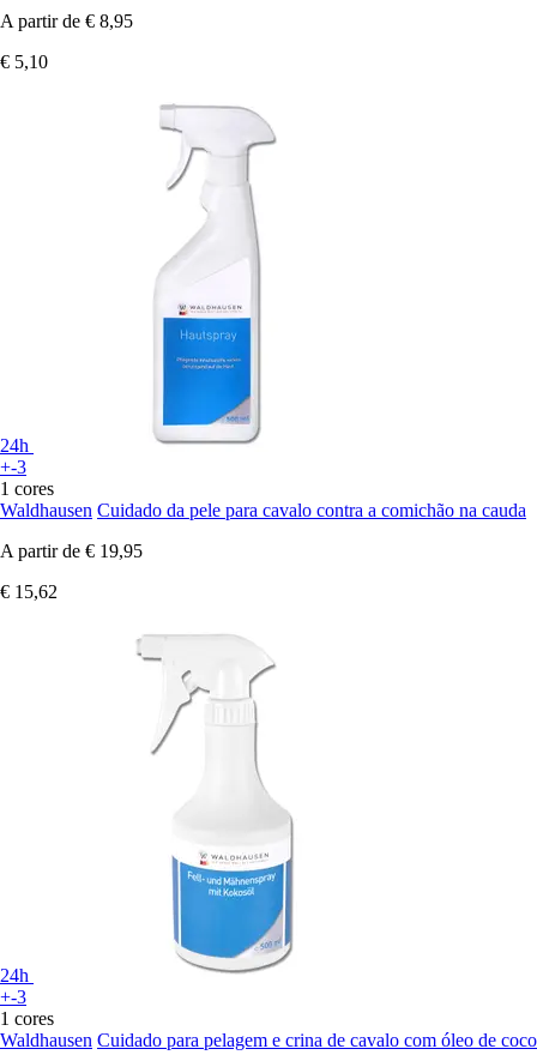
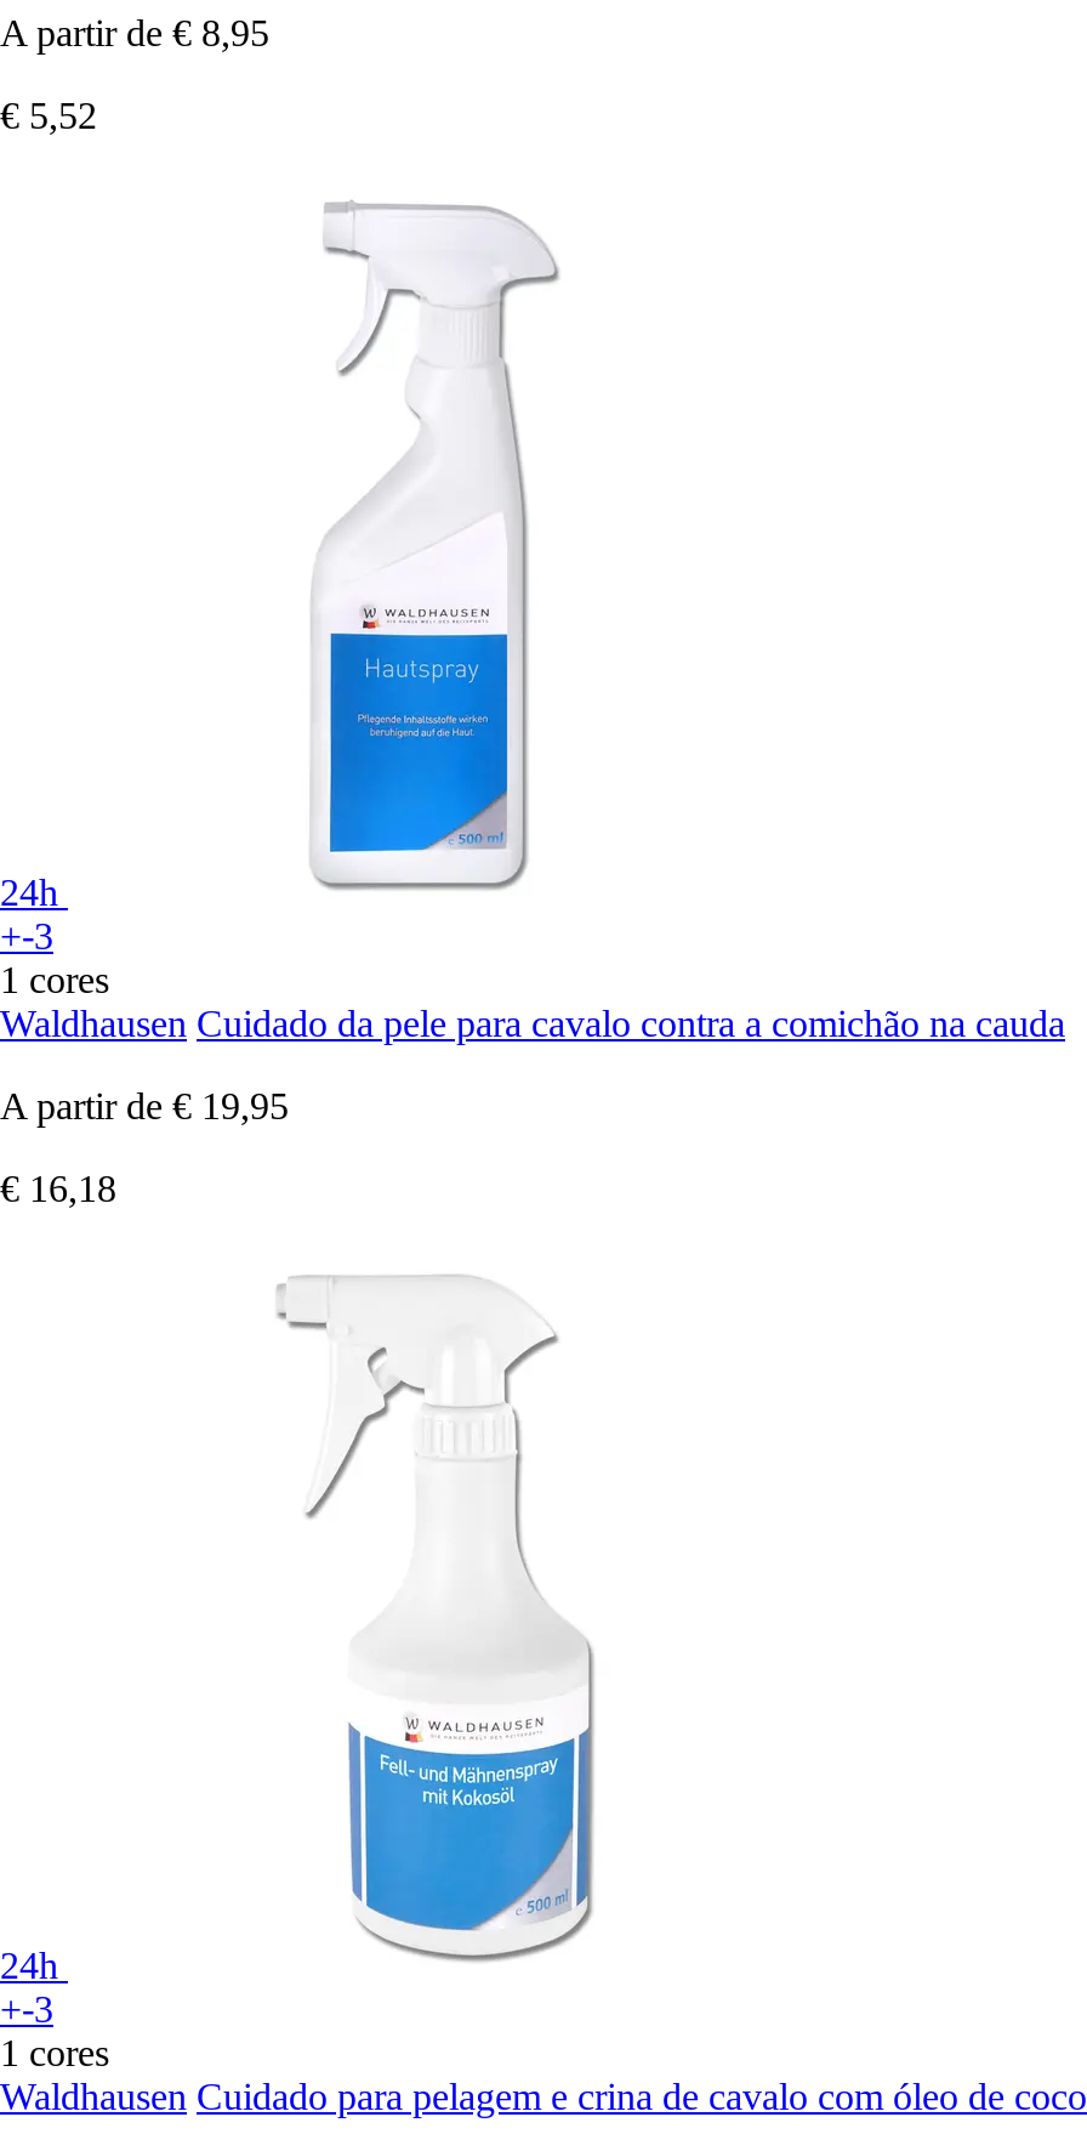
- € 5,10
+ € 5,52

- € 15,62
+ € 16,18
